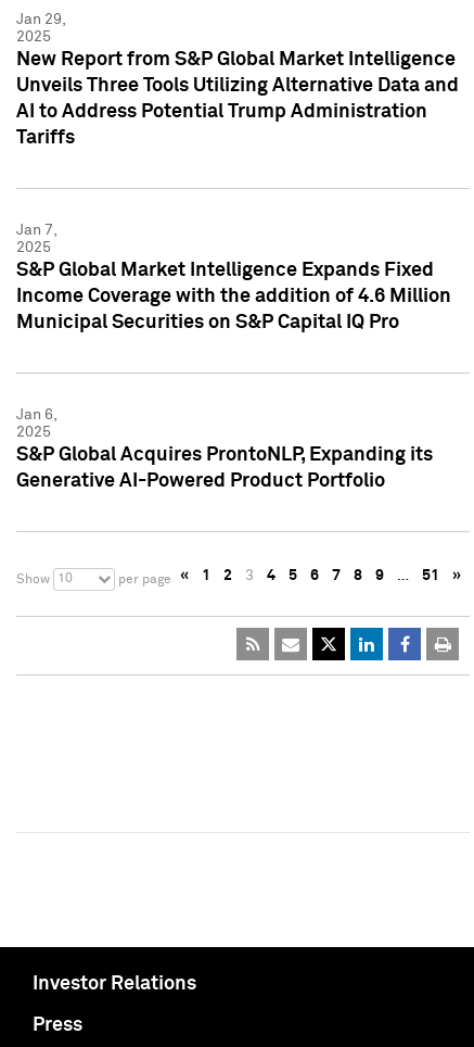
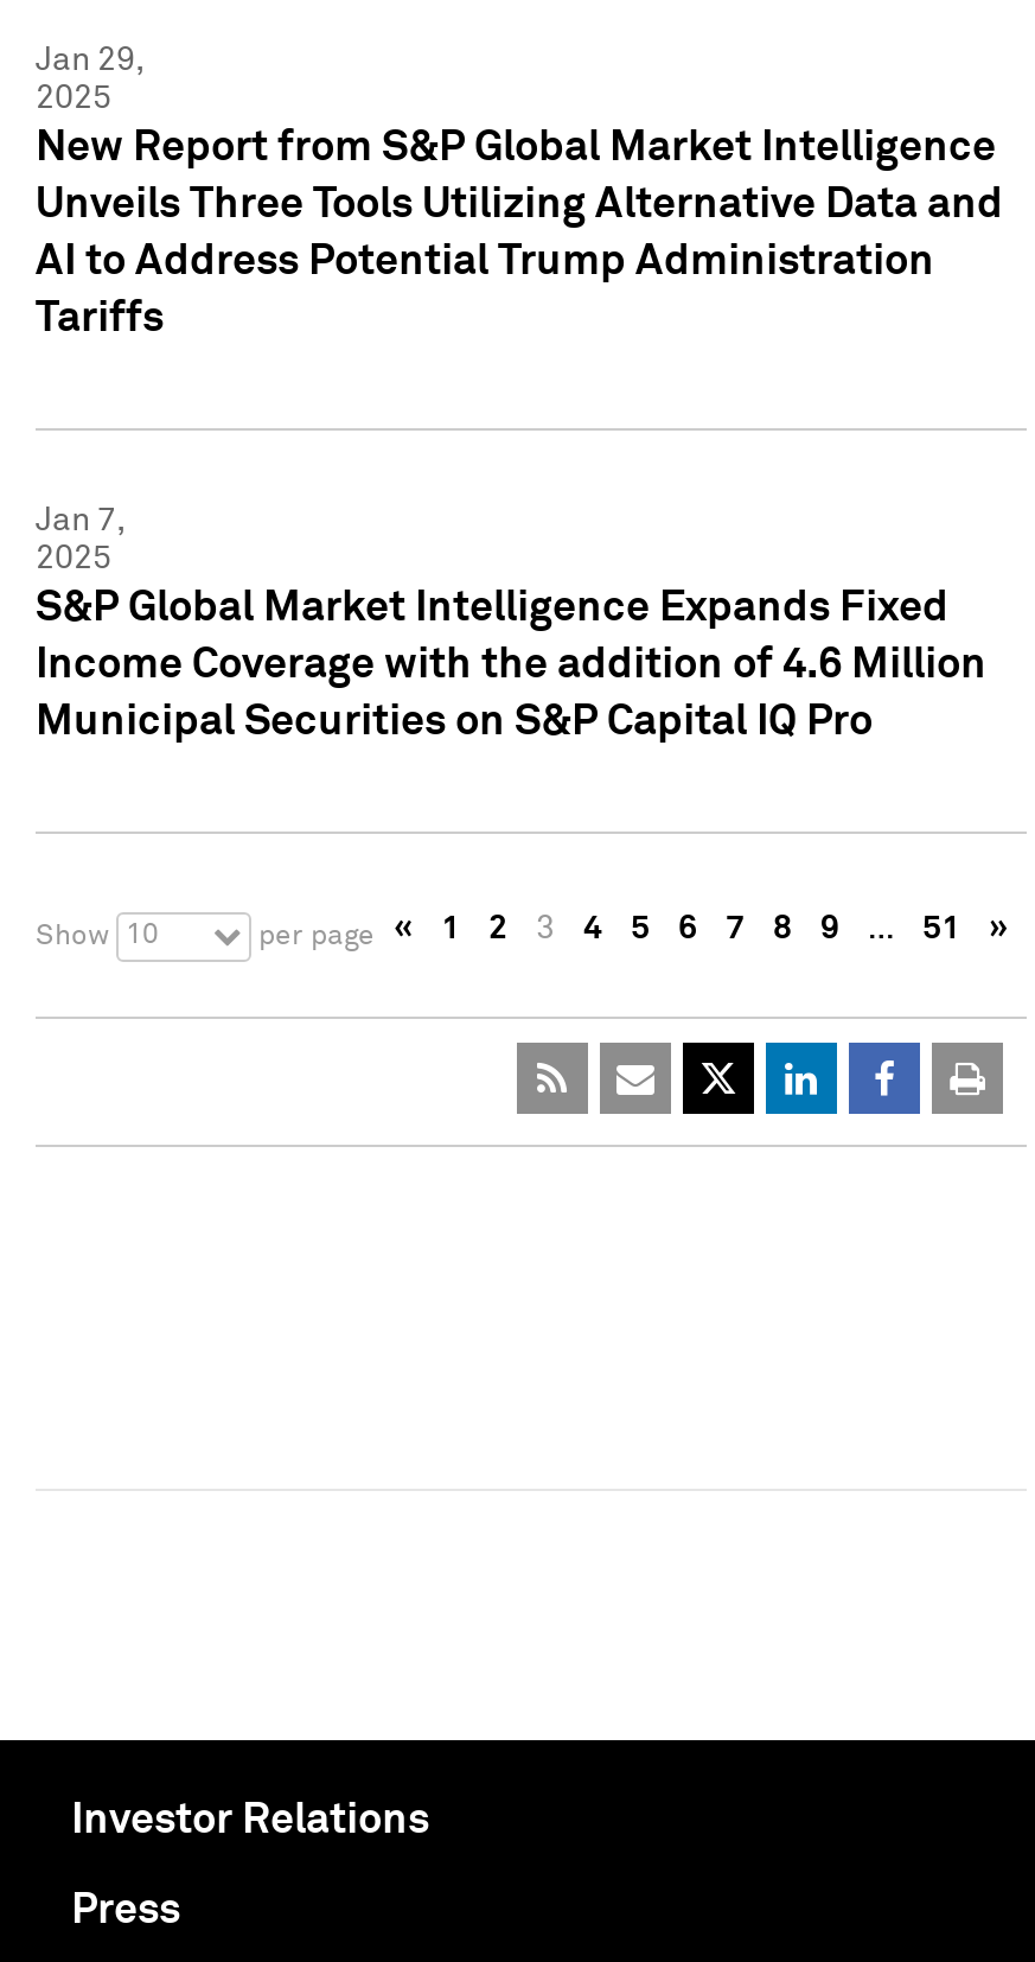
- Jan 6,
- 2025
- S&P Global Acquires ProntoNLP, Expanding its
- Generative AI-Powered Product Portfolio
